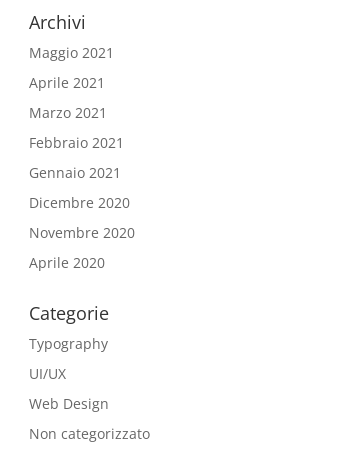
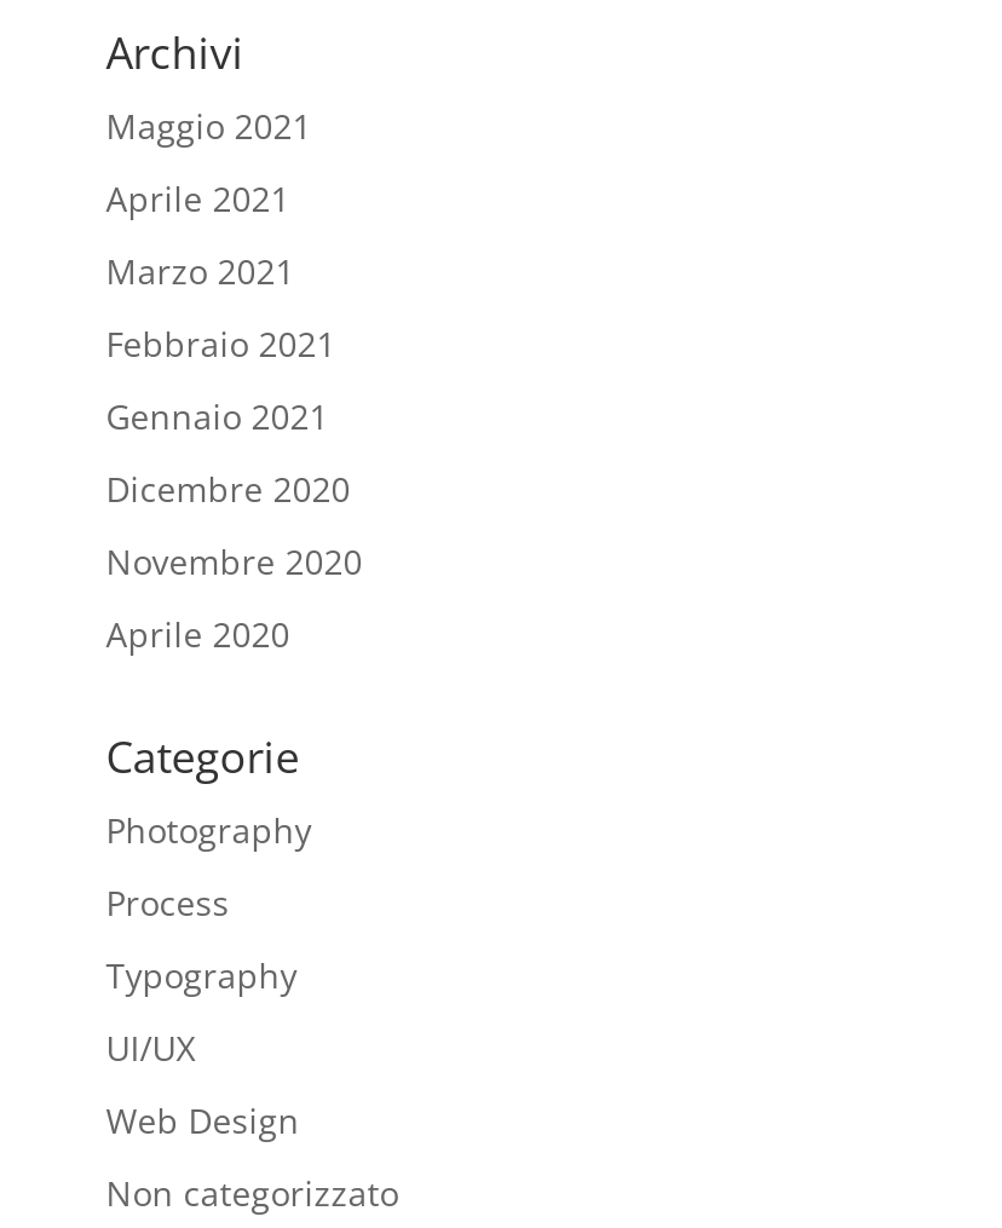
+ Photography
+ Process
